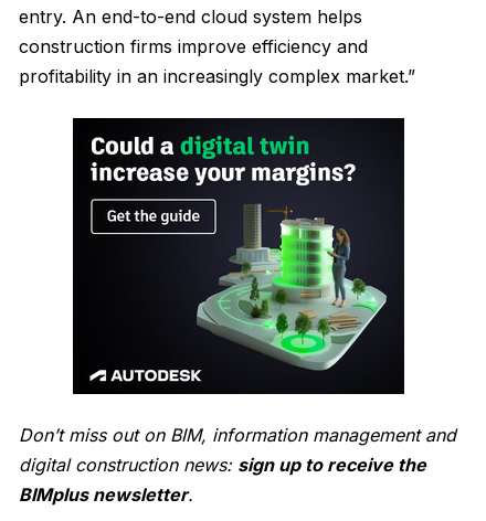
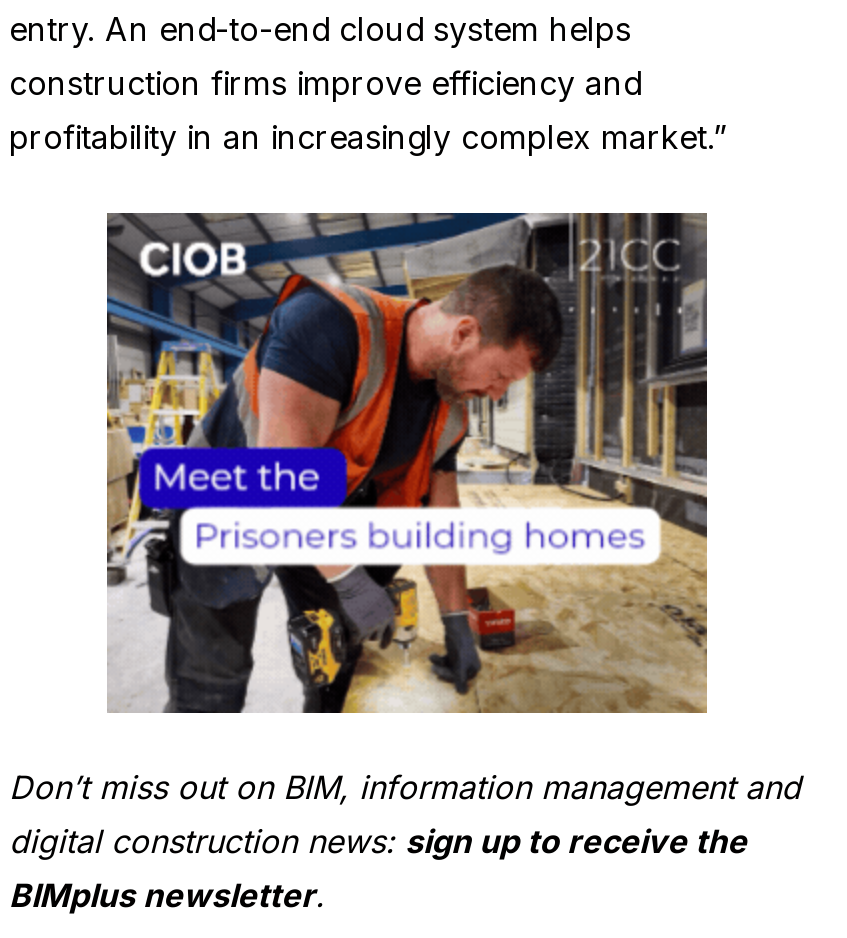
- [image]
+ [image]
